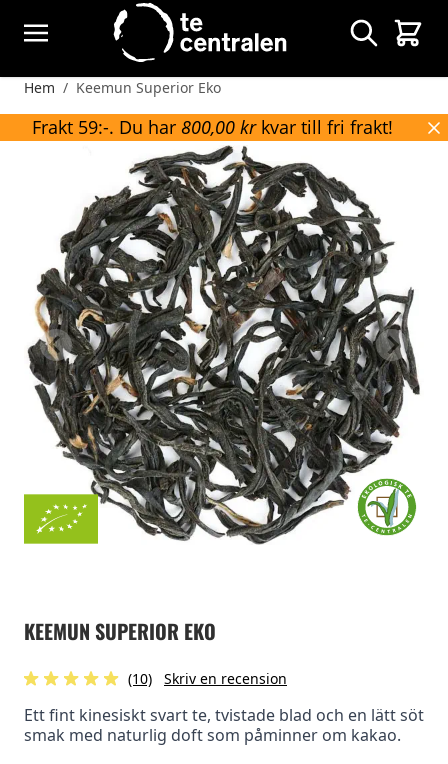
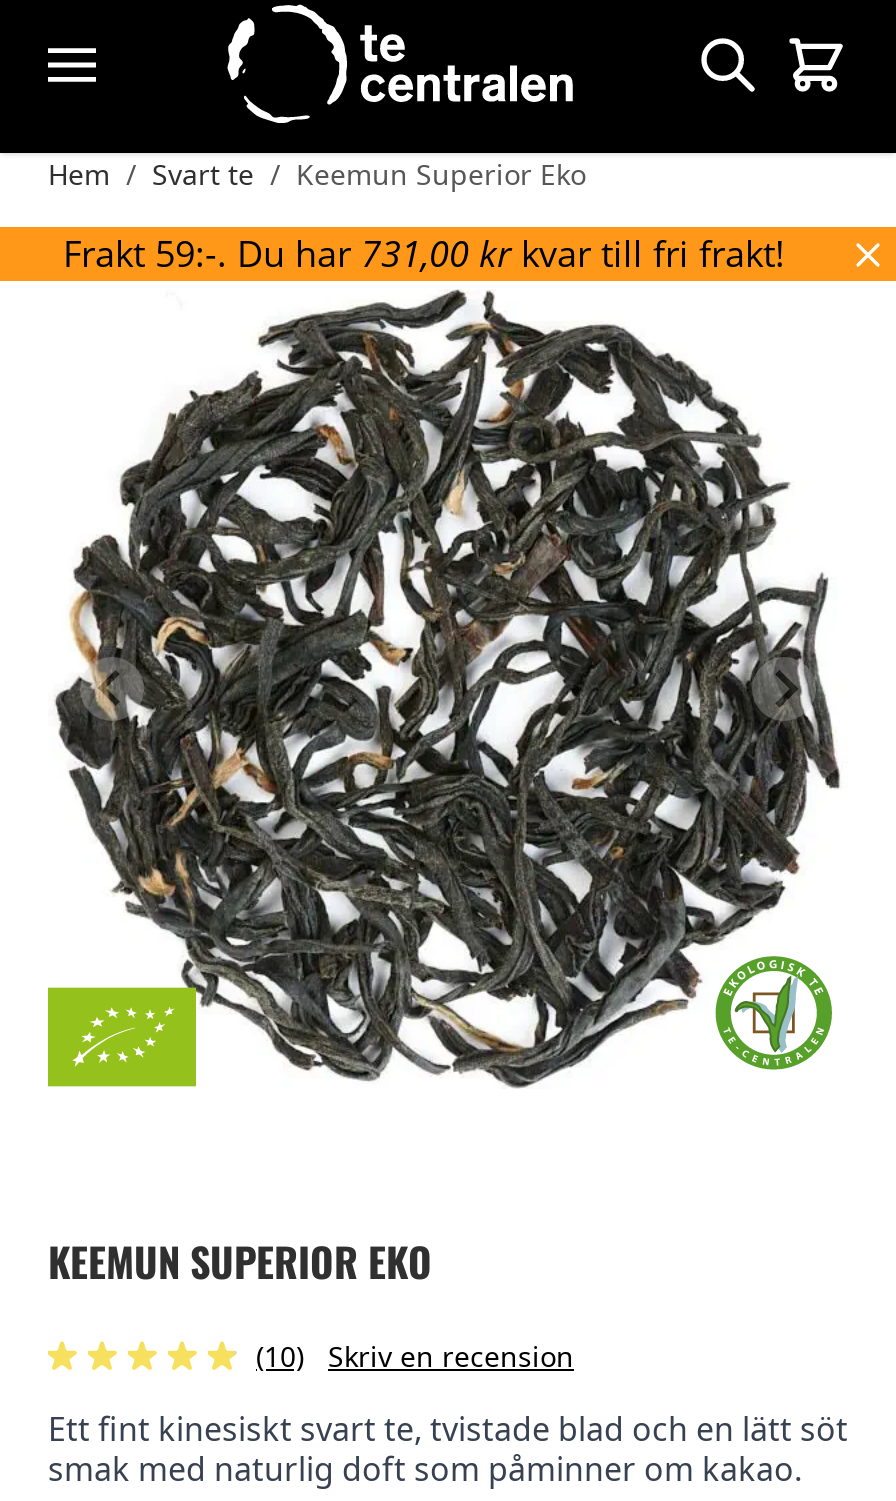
- Hem / Keemun Superior Eko
+ Hem / Svart te / Keemun Superior Eko

- Frakt 59:-. Du har 800,00 kr kvar till fri frakt!
+ Frakt 59:-. Du har 731,00 kr kvar till fri frakt!
